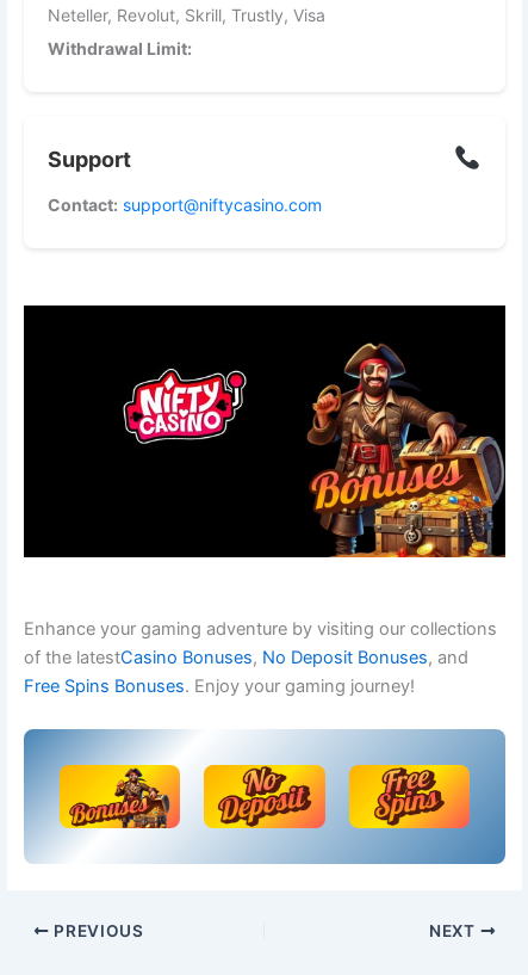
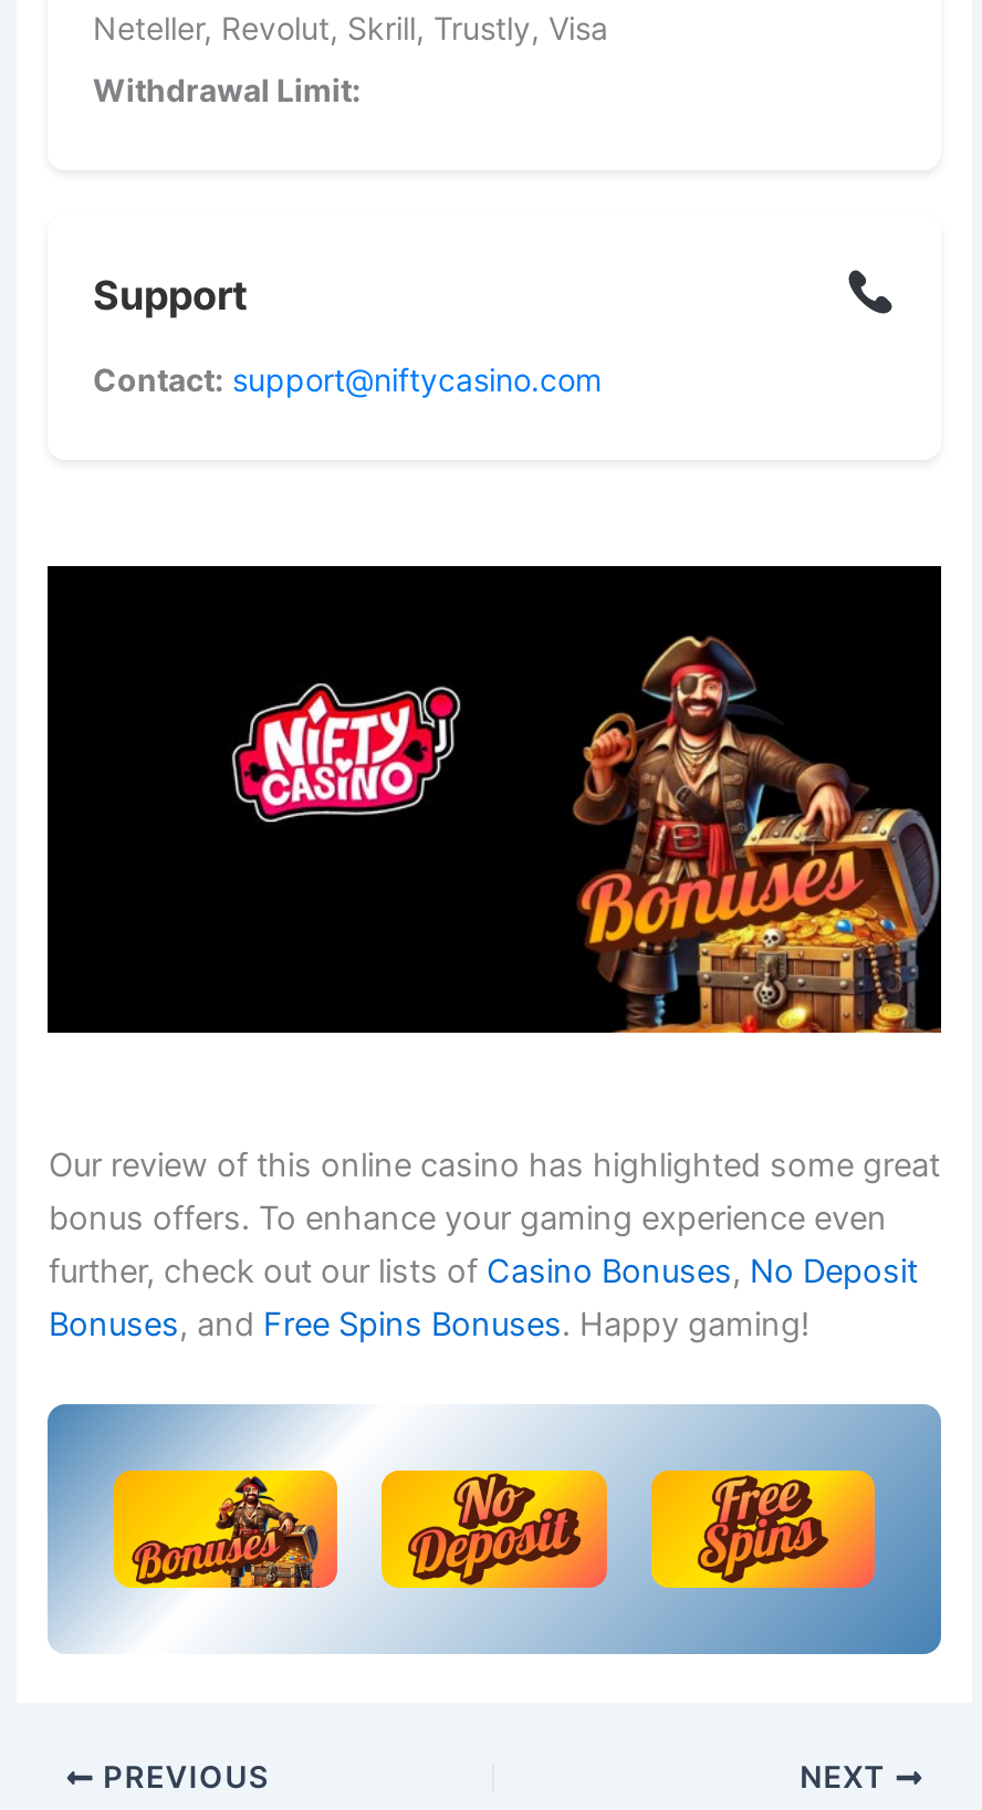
- Enhance your gaming adventure by visiting our collections
- of the latestCasino Bonuses, No Deposit Bonuses, and
- Free Spins Bonuses. Enjoy your gaming journey!
+ Our review of this online casino has highlighted some great
+ bonus offers. To enhance your gaming experience even
+ further, check out our lists of Casino Bonuses, No Deposit
+ Bonuses, and Free Spins Bonuses. Happy gaming!
